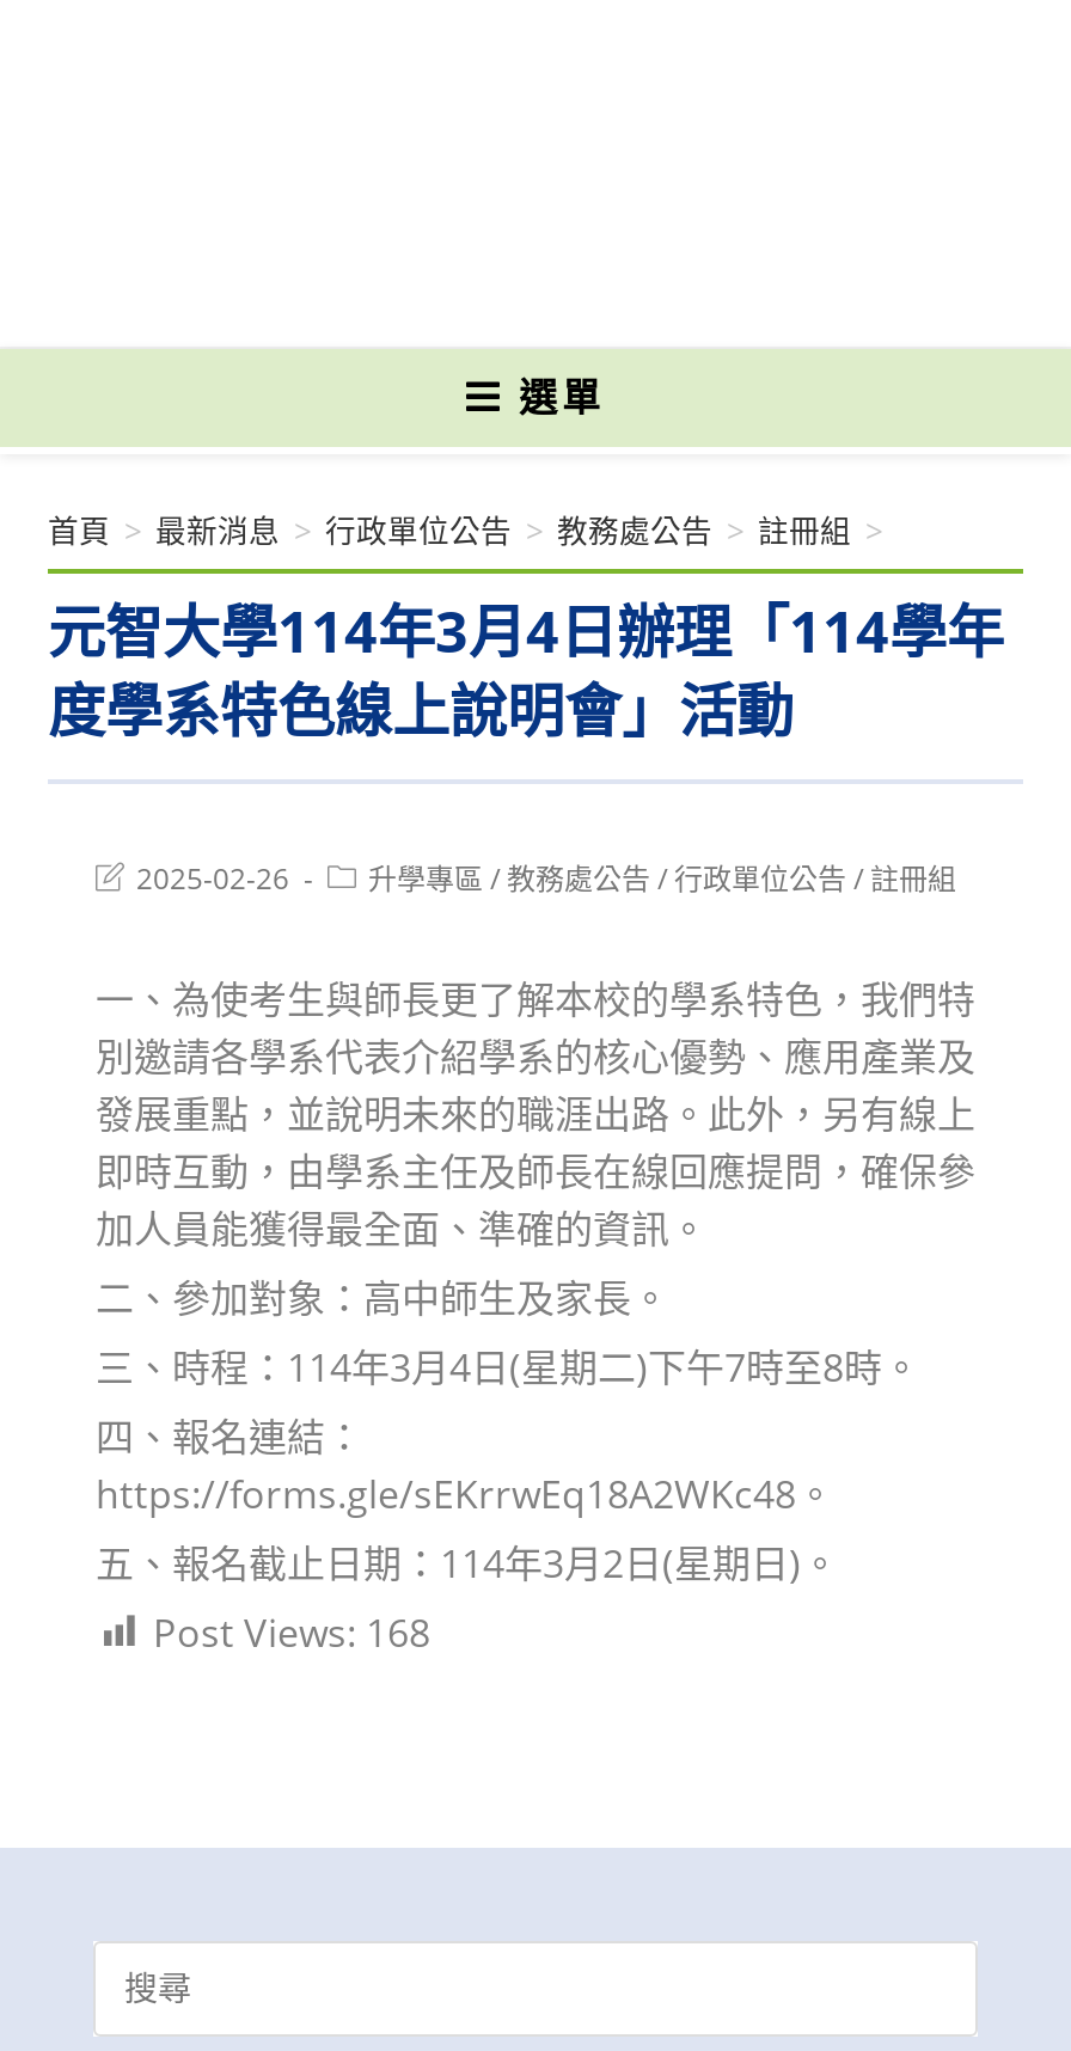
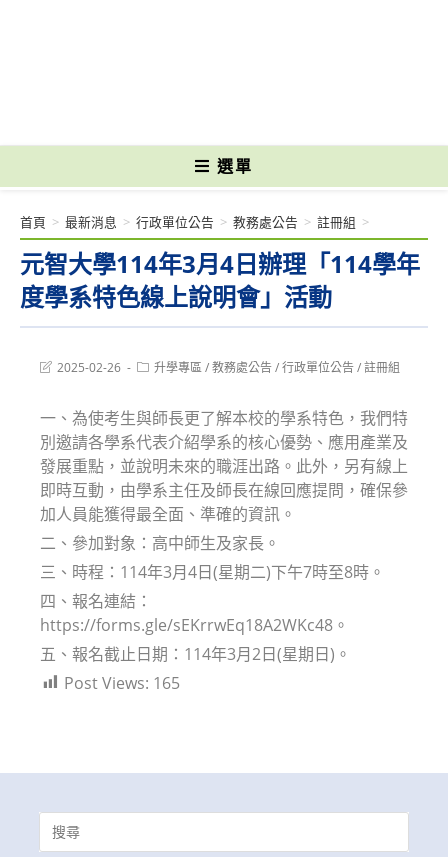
- Post Views: 168
+ Post Views: 165
